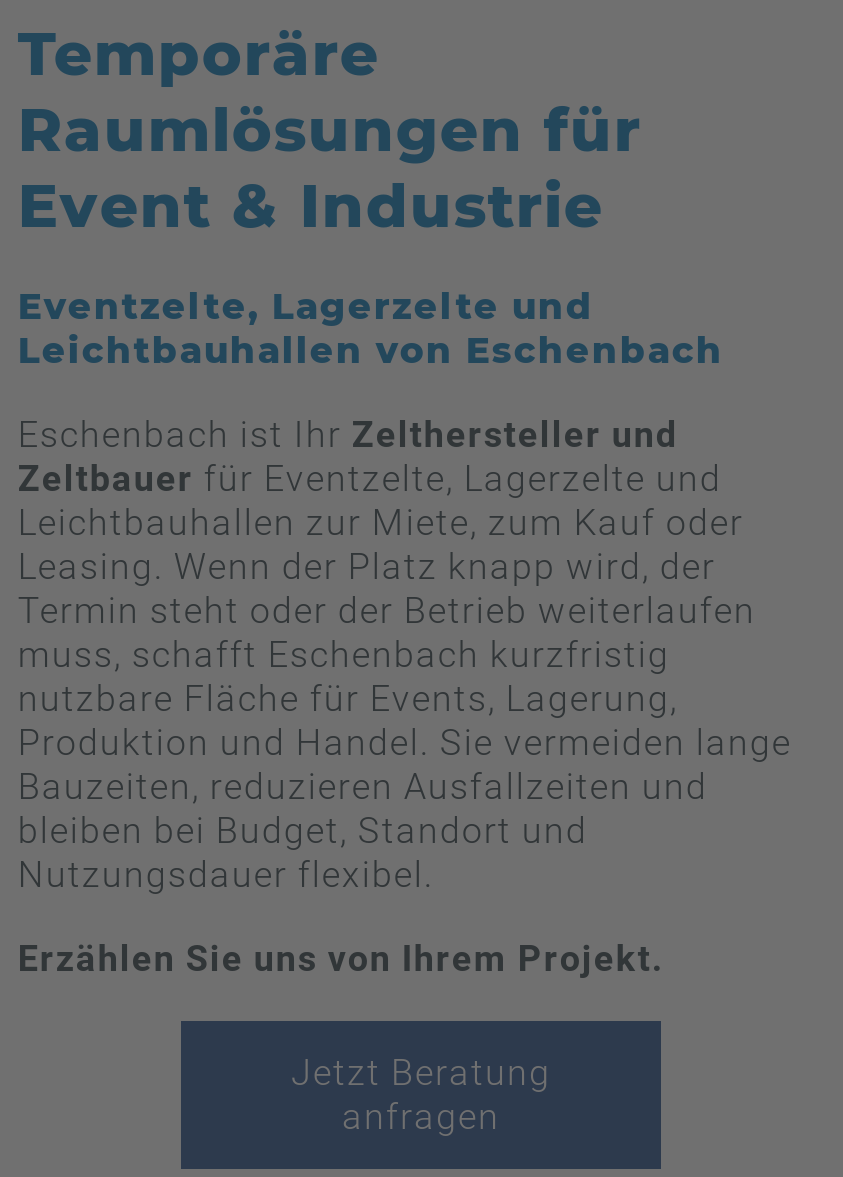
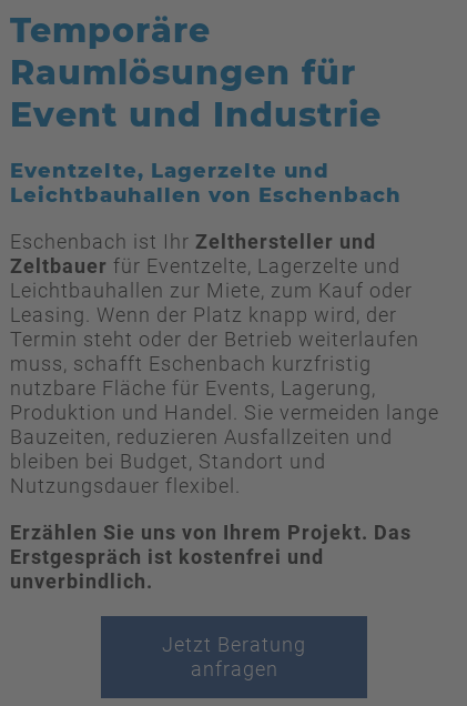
- Event & Industrie
+ Event und Industrie

- Erzählen Sie uns von Ihrem Projekt.
+ Erzählen Sie uns von Ihrem Projekt. Das
+ Erstgespräch ist kostenfrei und
+ unverbindlich.
